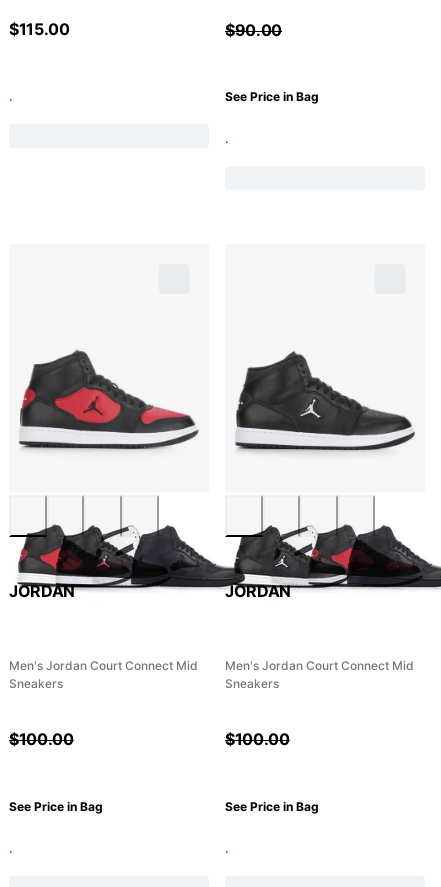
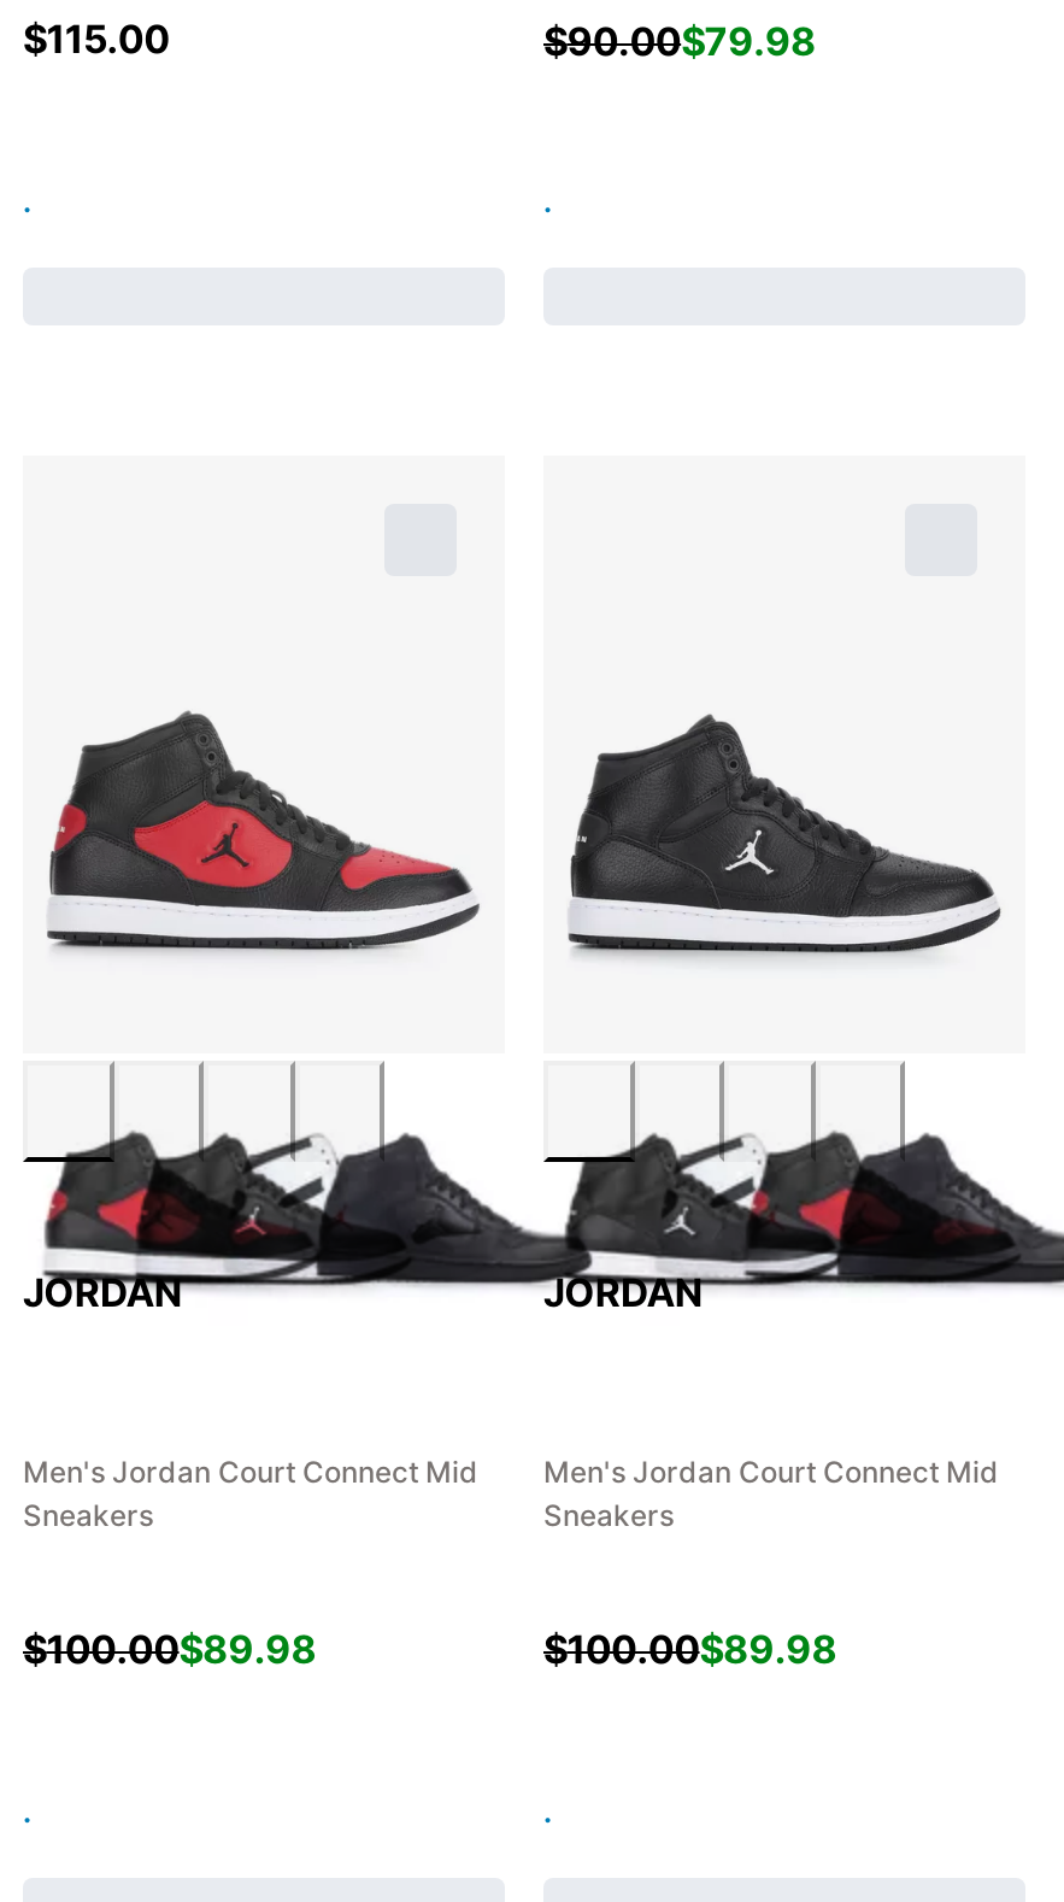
- $90.00
- See Price in Bag
+ $90.00$79.98

- $100.00
- See Price in Bag
+ $100.00$89.98

- $100.00
- See Price in Bag
+ $100.00$89.98
